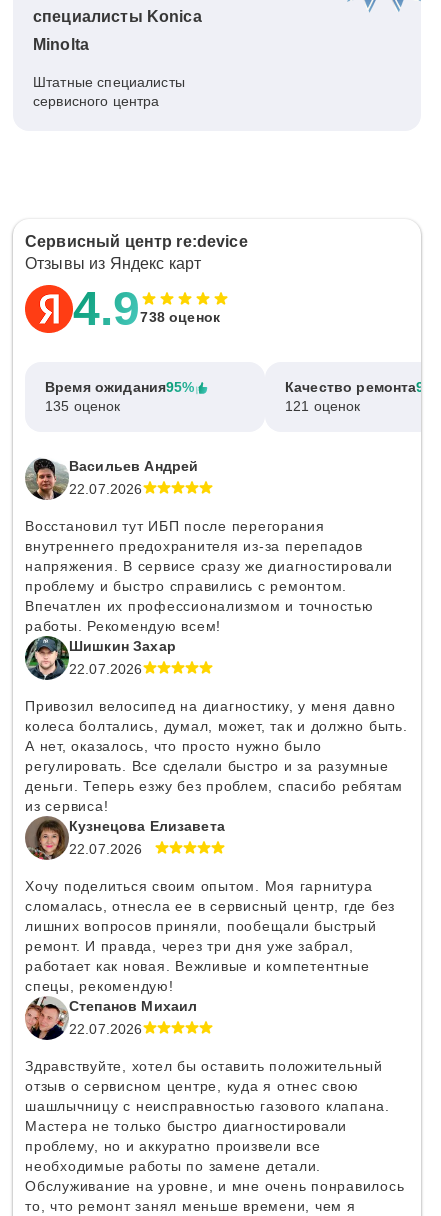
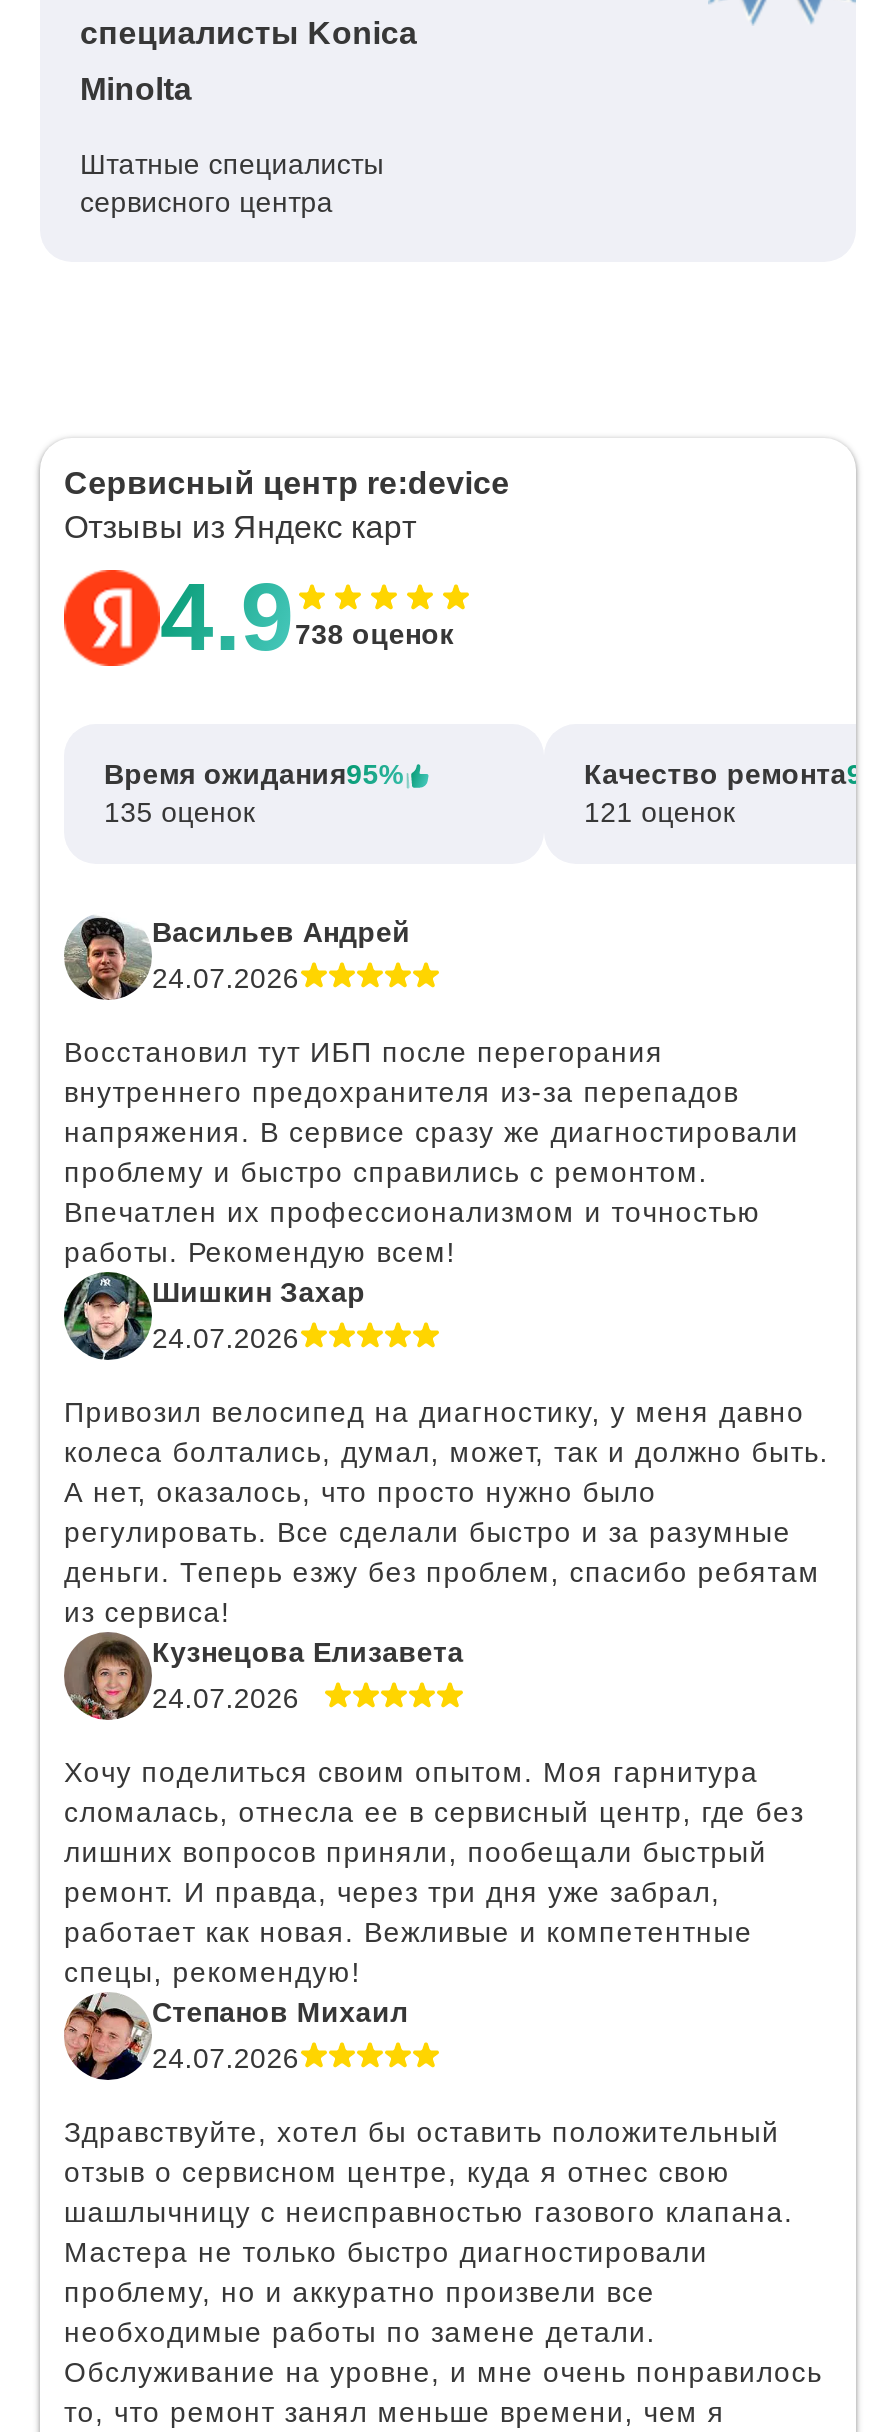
- 22.07.2026
+ 24.07.2026

- 22.07.2026
+ 24.07.2026

- 22.07.2026
+ 24.07.2026

- 22.07.2026
+ 24.07.2026
